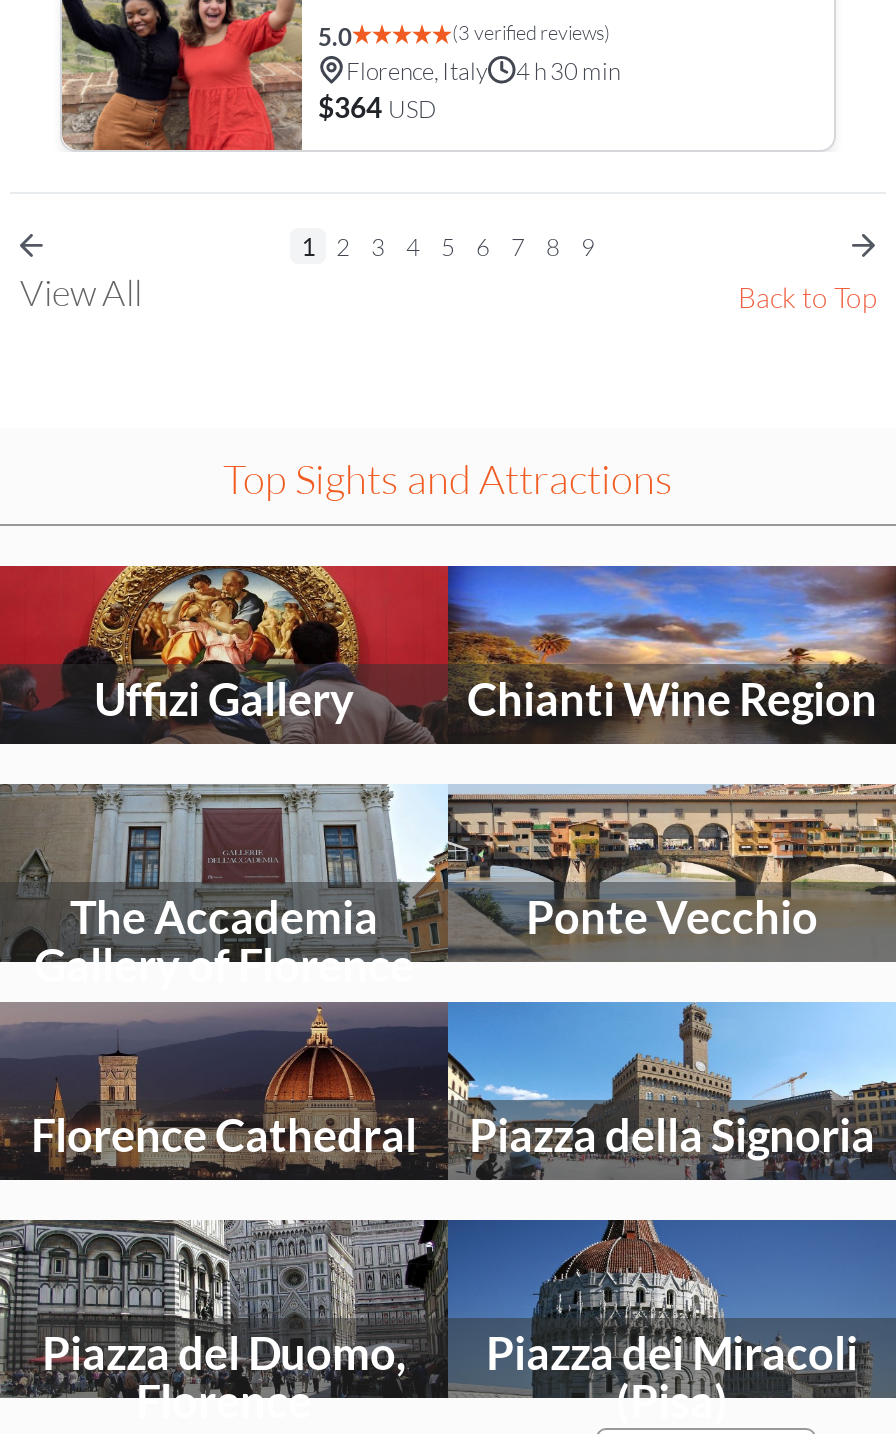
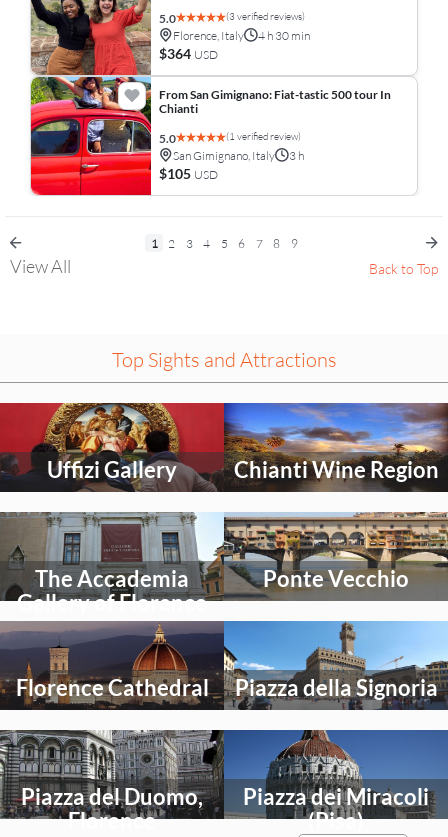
+ [image]
+ From San Gimignano: Fiat-tastic 500 tour In
+ Chianti
+ 5.0
+ (1 verified review)
+ San Gimignano, Italy
+ 3 h
+ $105 USD
